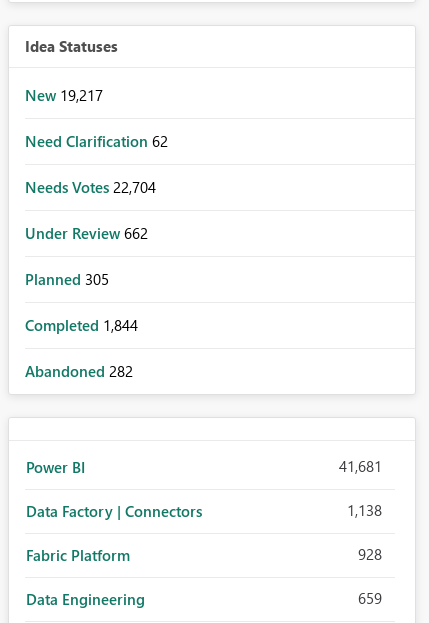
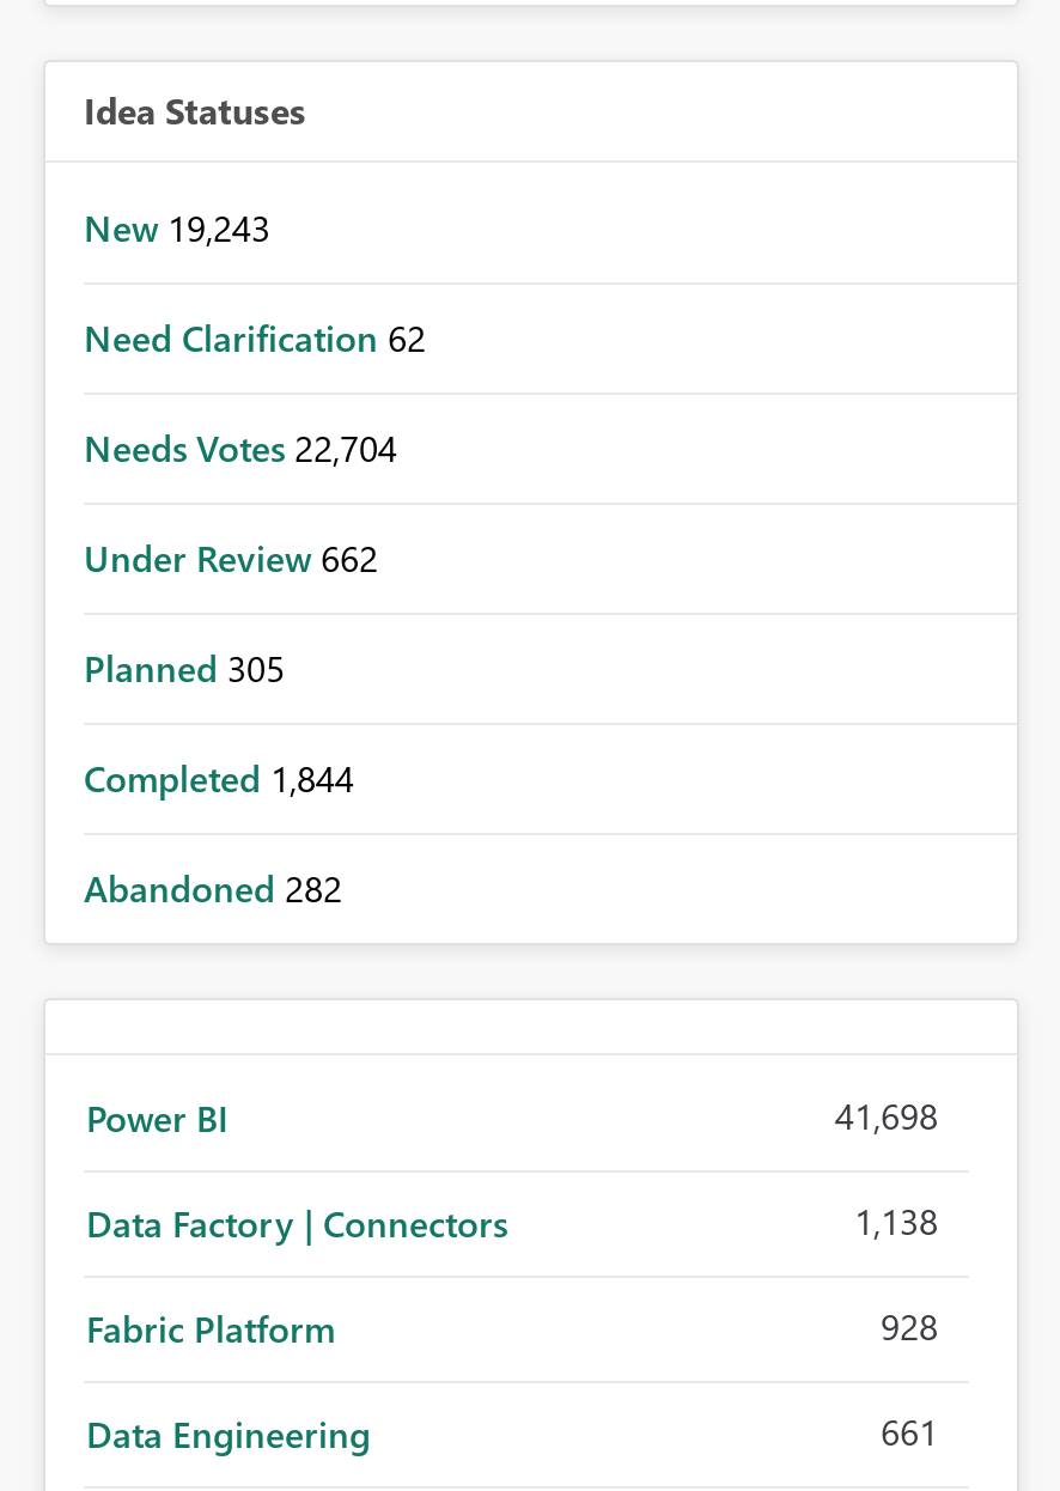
- New 19,217
+ New 19,243

- 41,681
+ 41,698

- 659
+ 661
